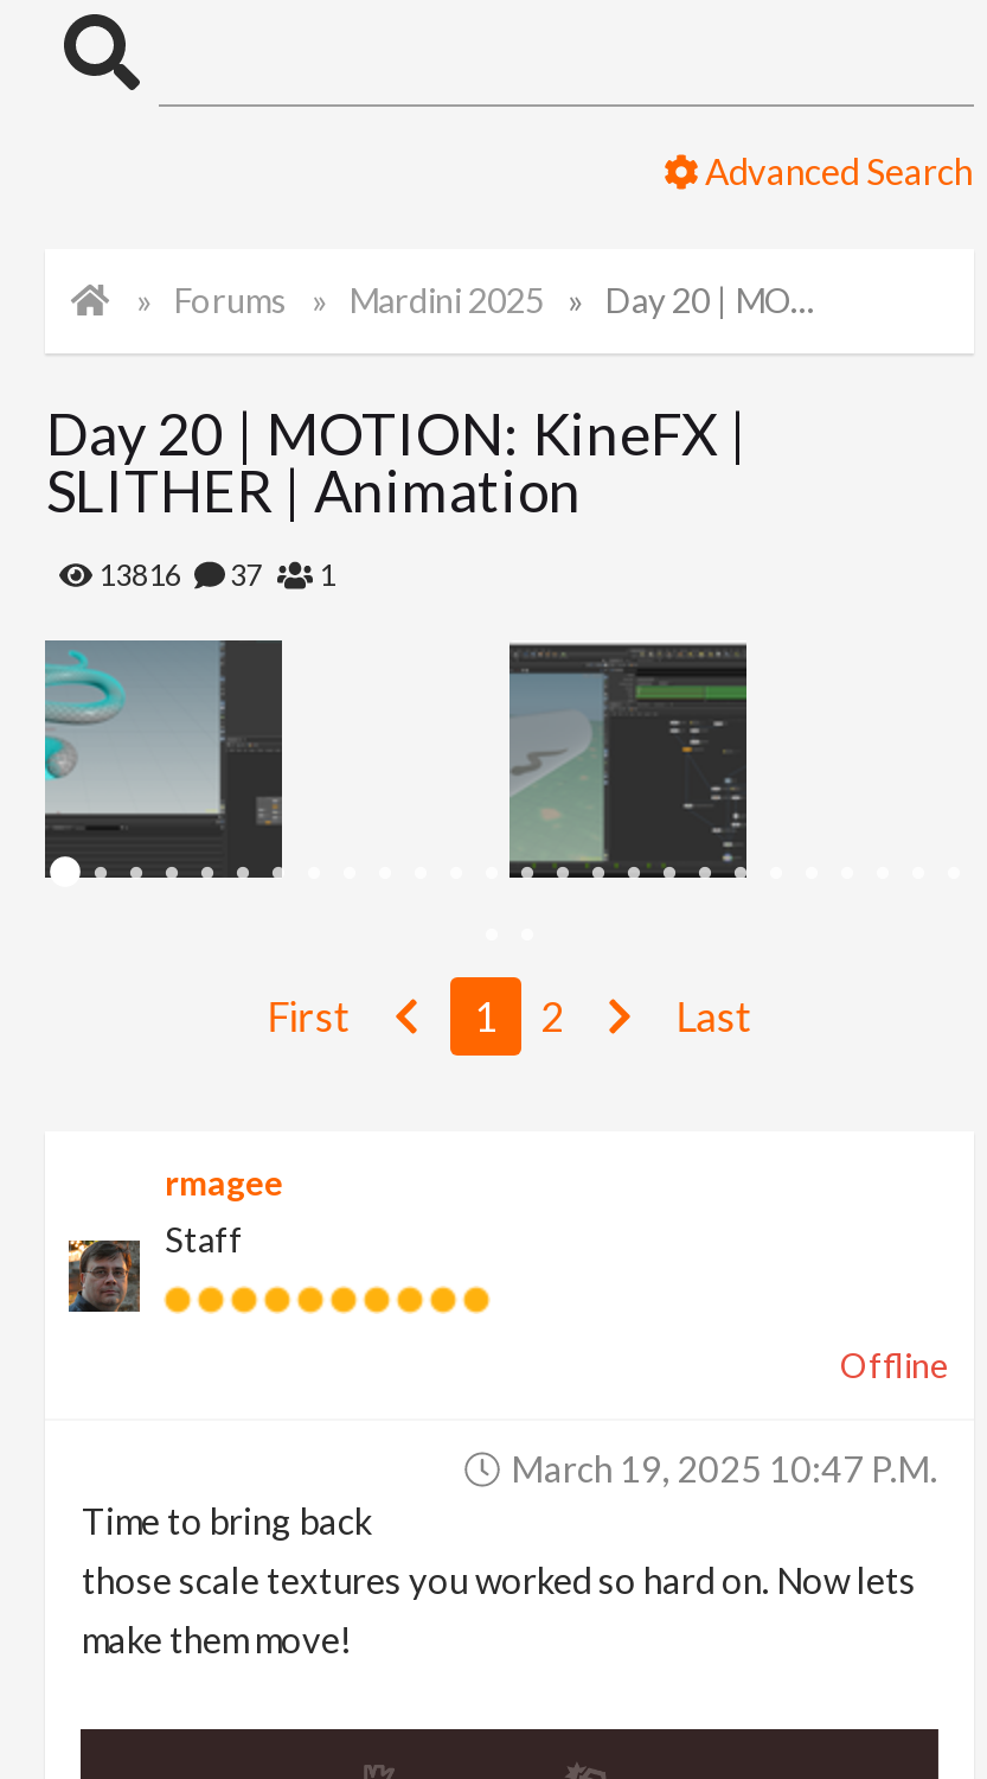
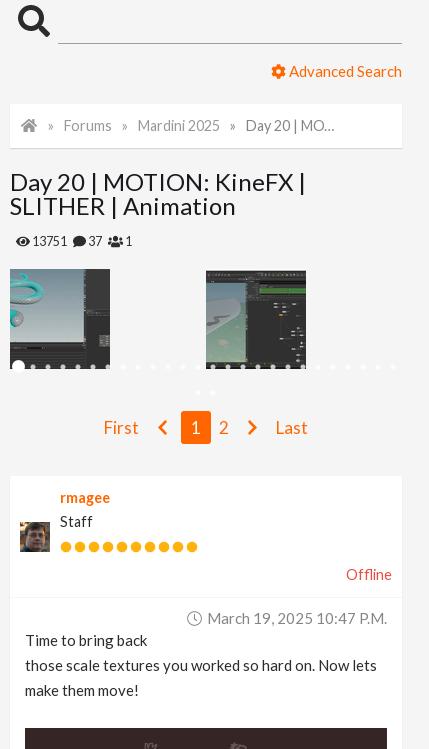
- 13816
+ 13751
